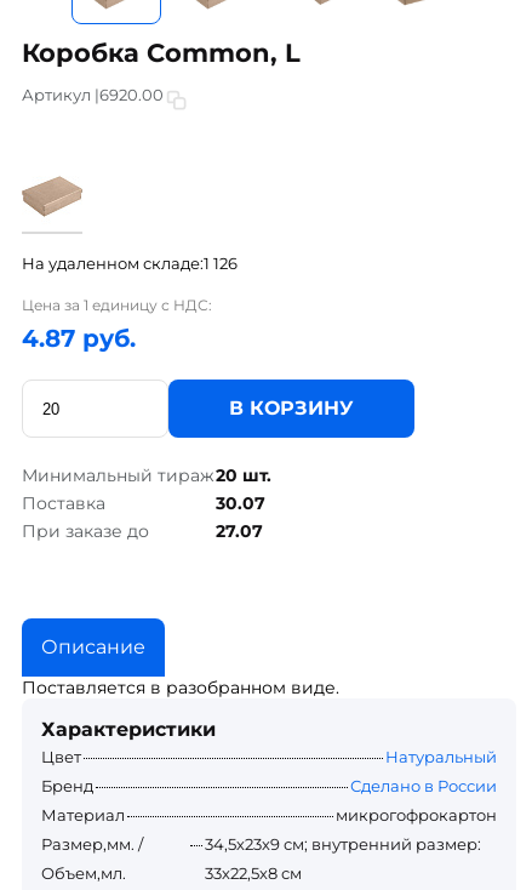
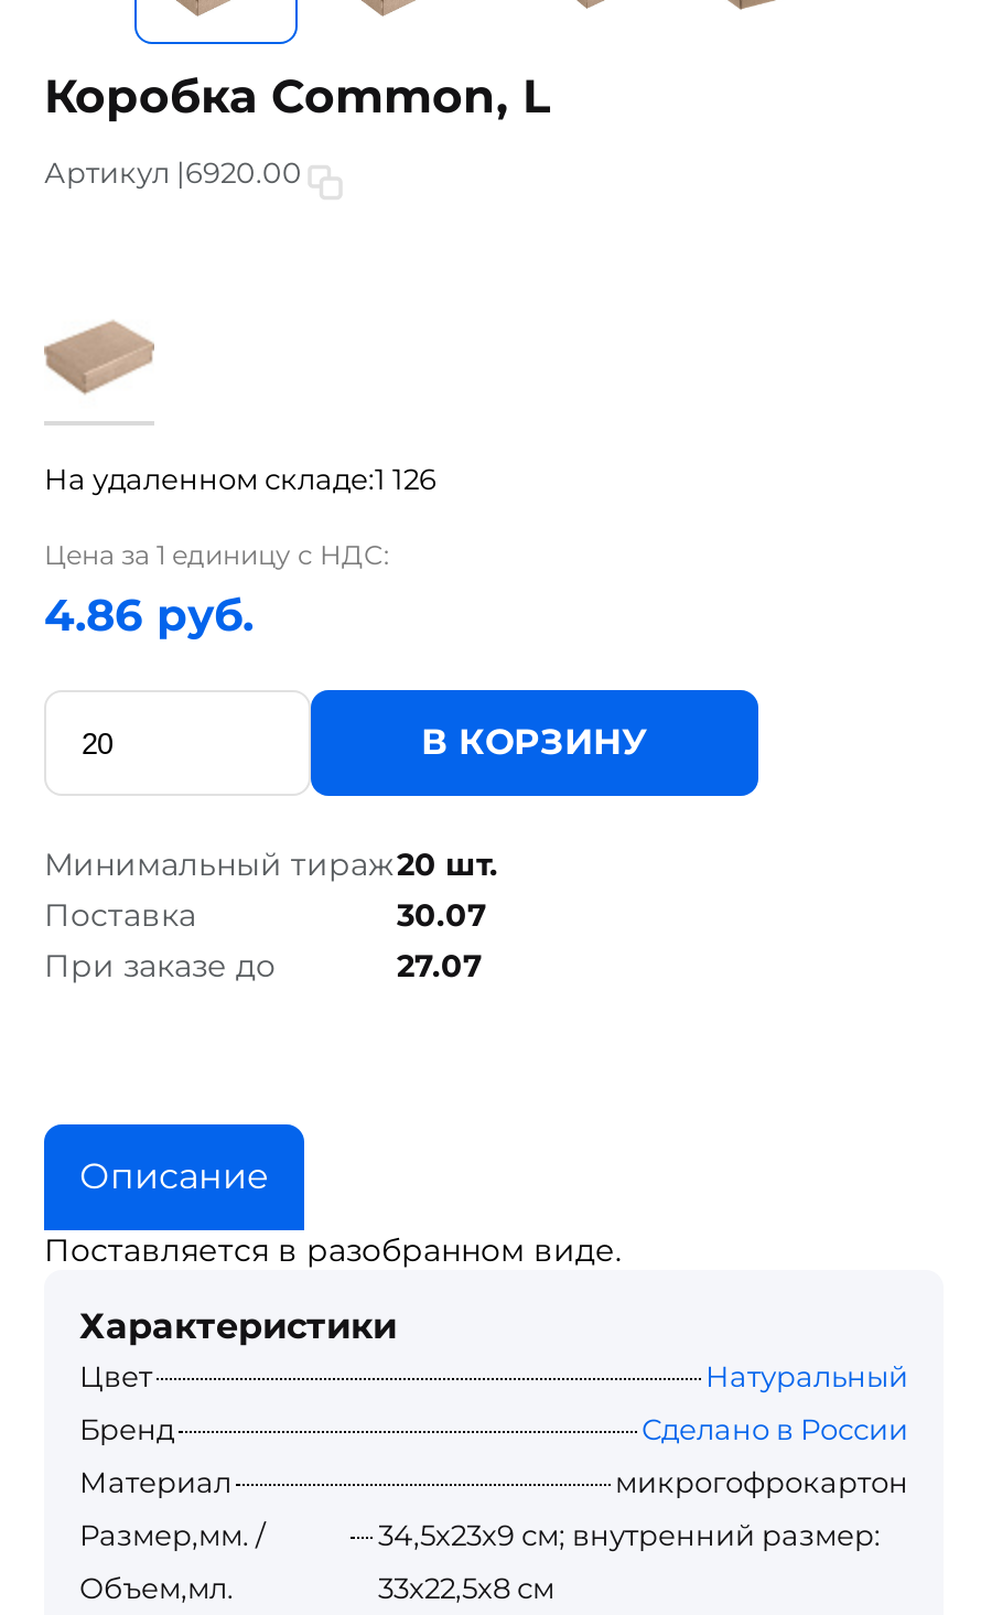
- 4.87 руб.
+ 4.86 руб.
